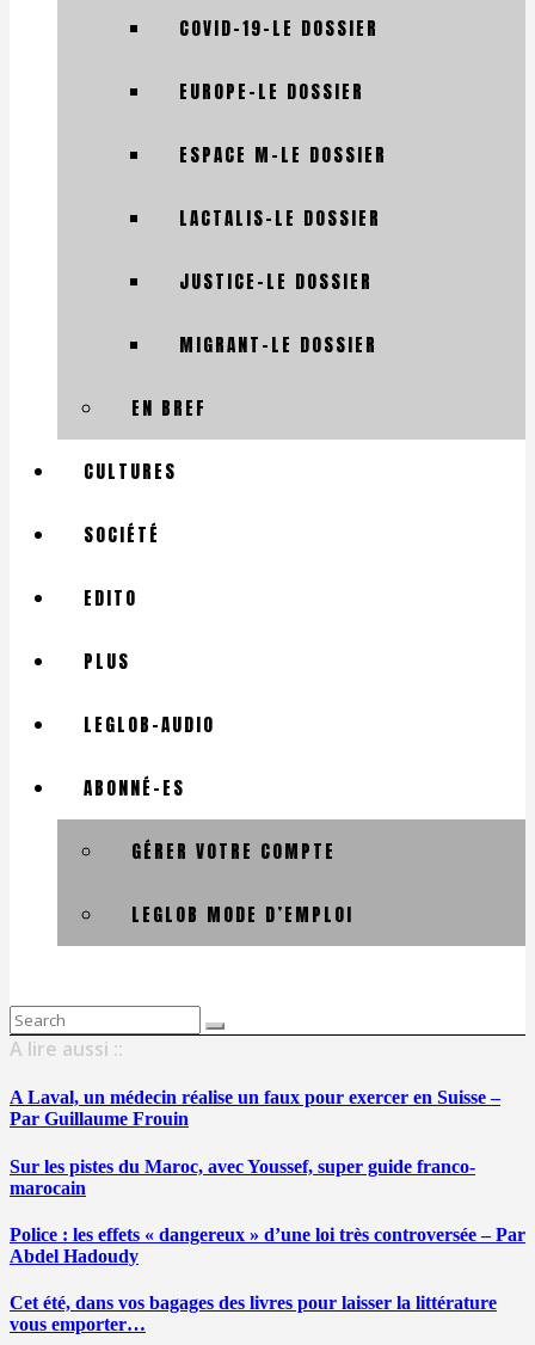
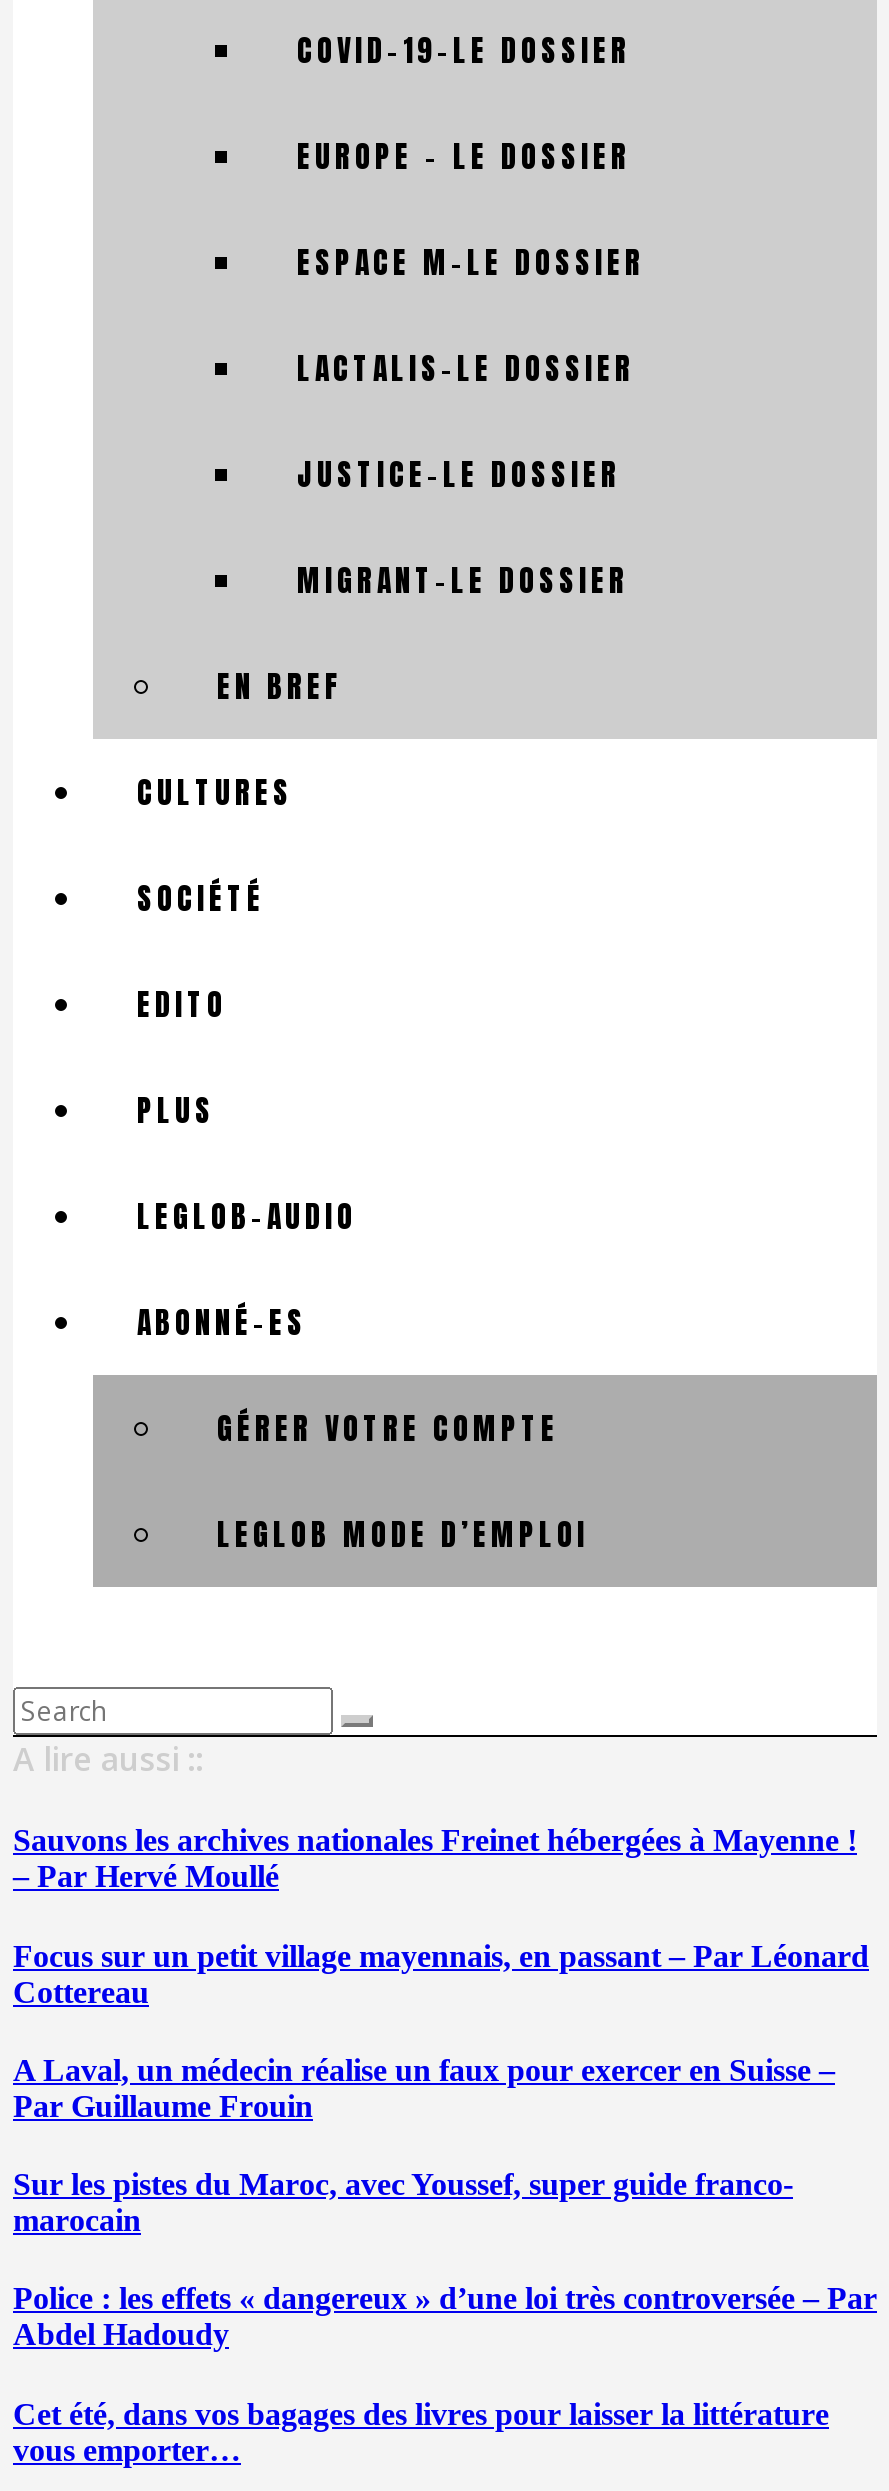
- EUROPE-LE DOSSIER
+ EUROPE – LE DOSSIER

+ Sauvons les archives nationales Freinet hébergées à Mayenne !
+ – Par Hervé Moullé
+ Focus sur un petit village mayennais, en passant – Par Léonard
+ Cottereau
